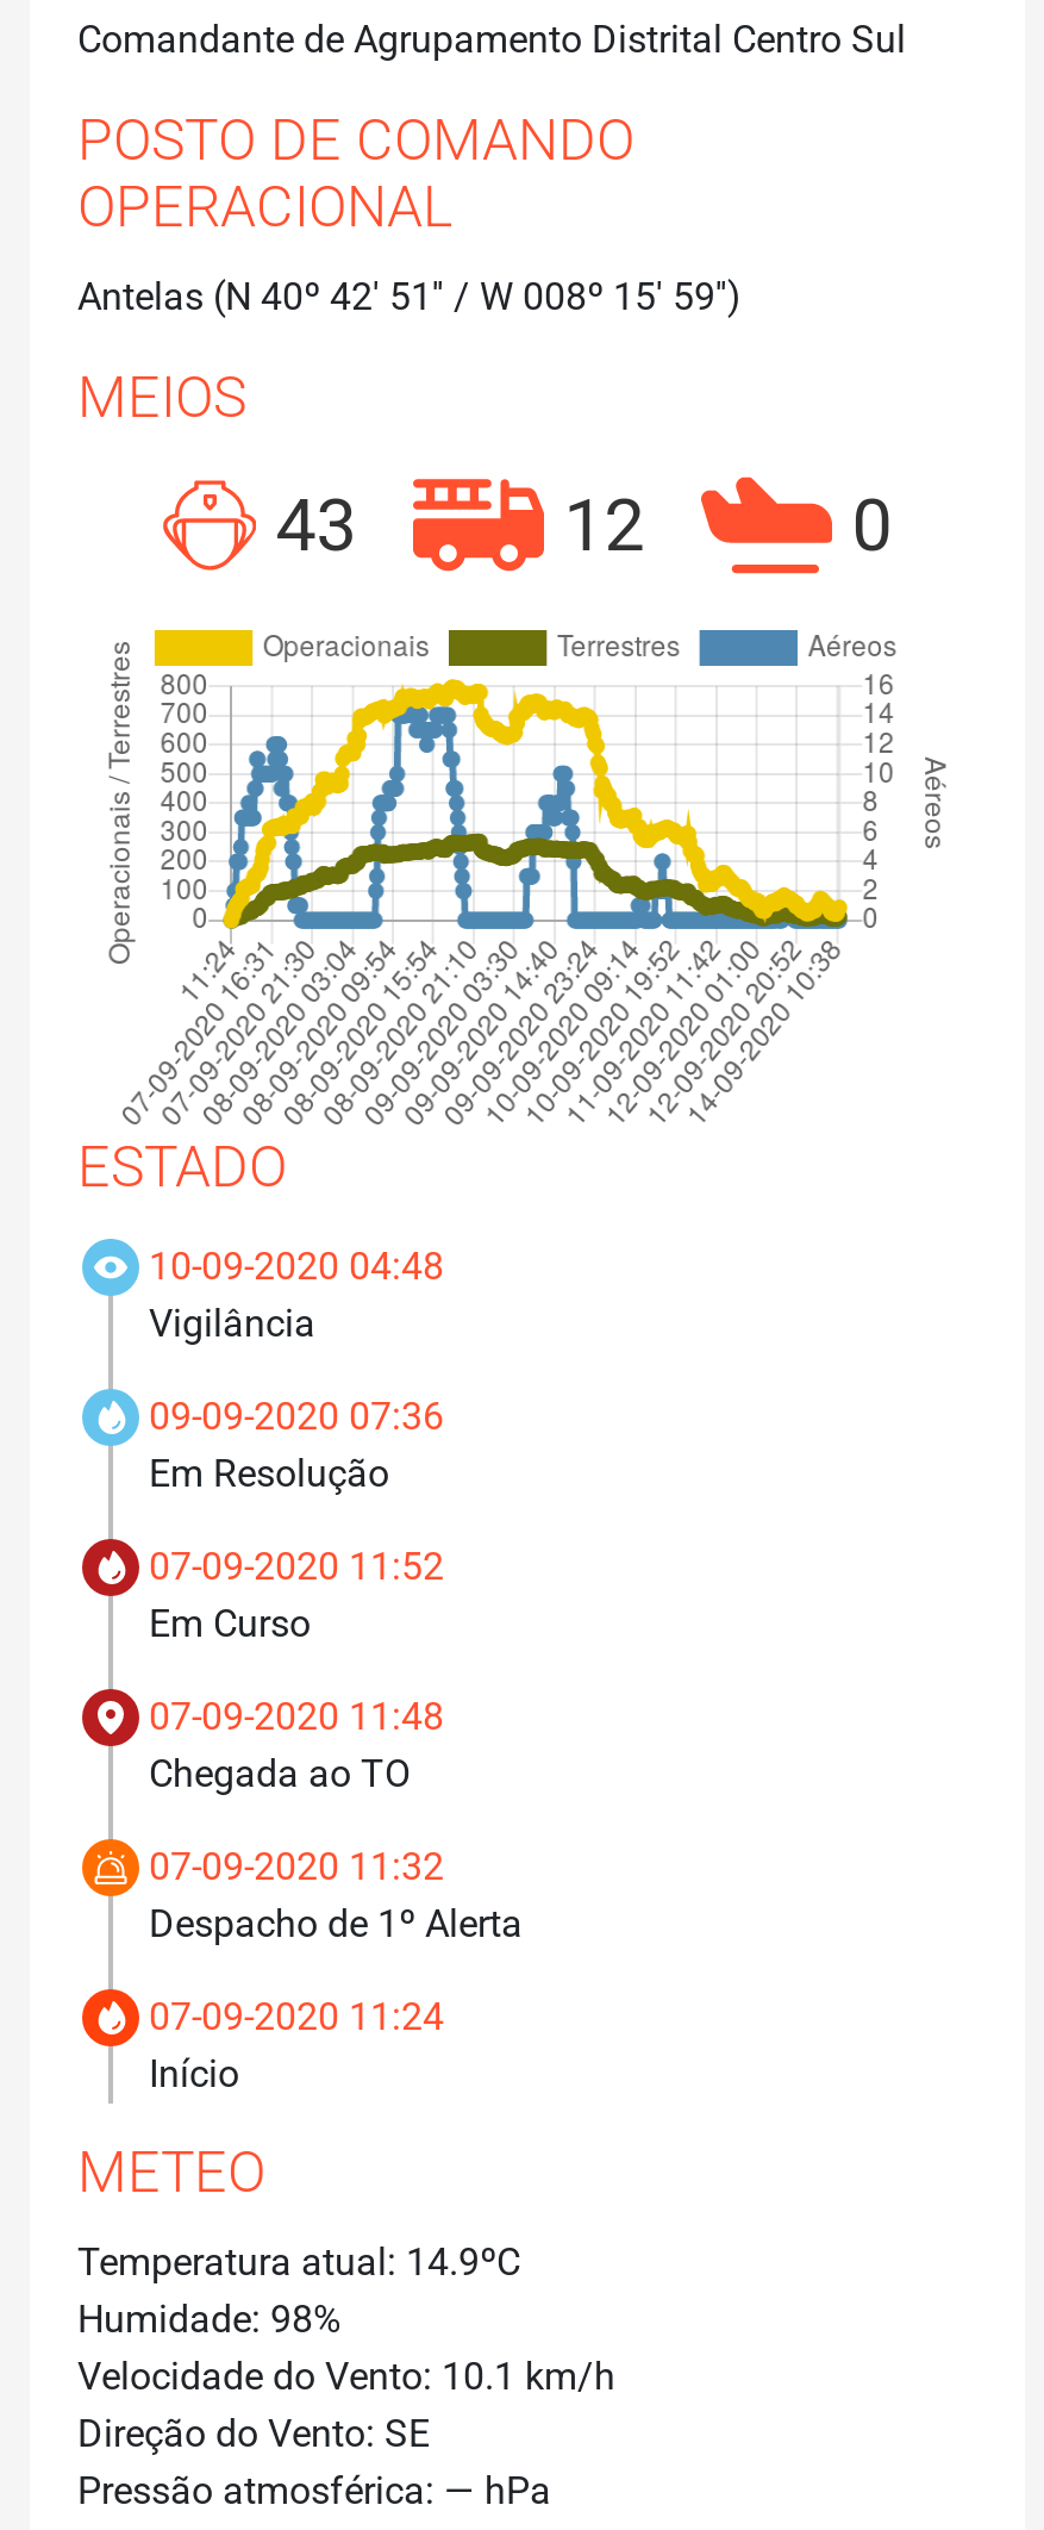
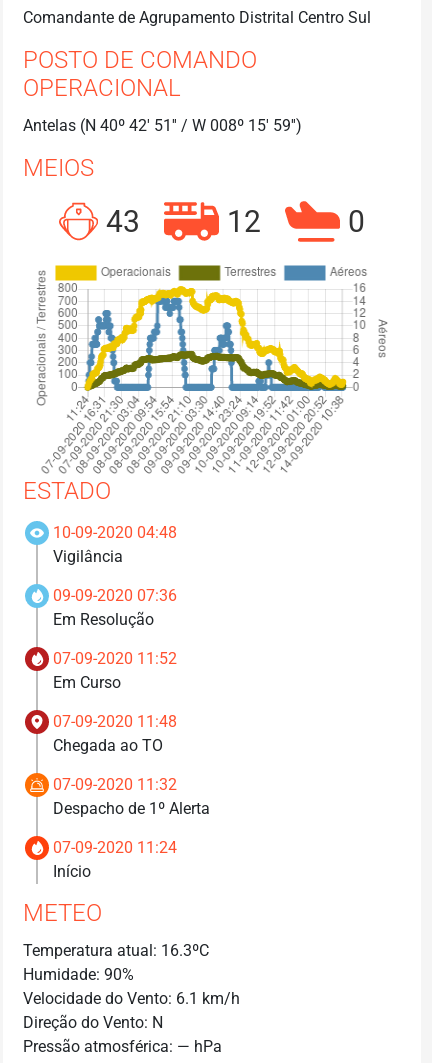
- Temperatura atual: 14.9ºC
+ Temperatura atual: 16.3ºC

- Humidade: 98%
+ Humidade: 90%

- Velocidade do Vento: 10.1 km/h
+ Velocidade do Vento: 6.1 km/h

- Direção do Vento: SE
+ Direção do Vento: N
